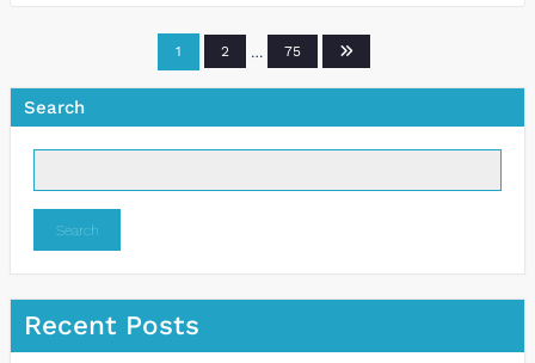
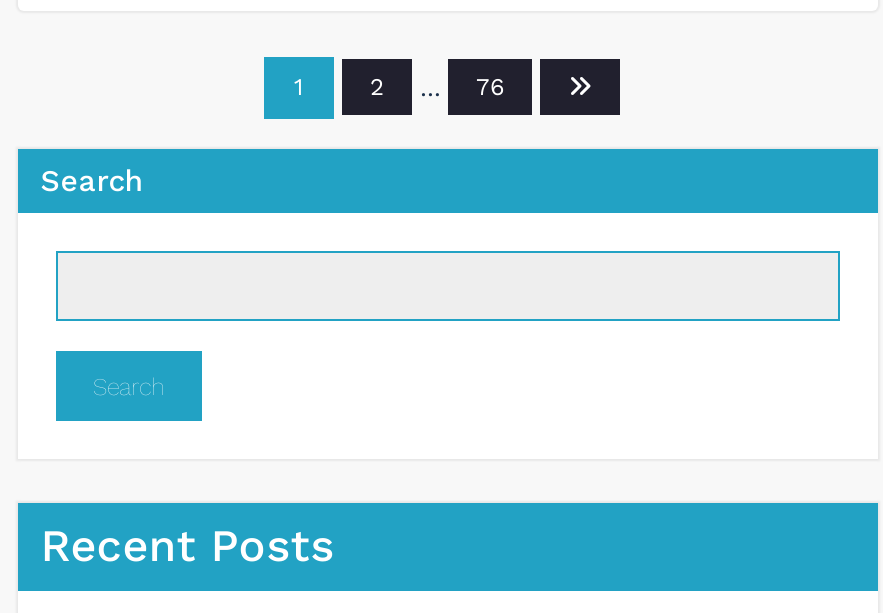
- 75
+ 76
